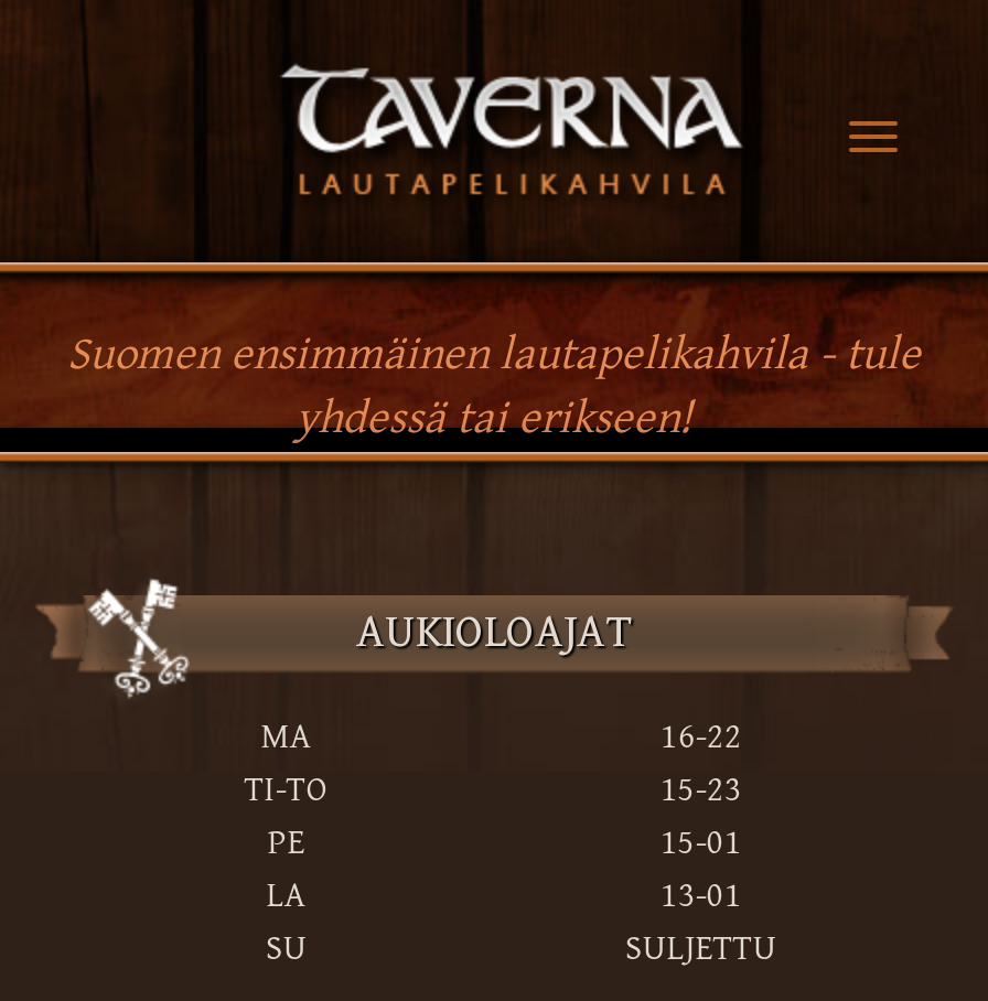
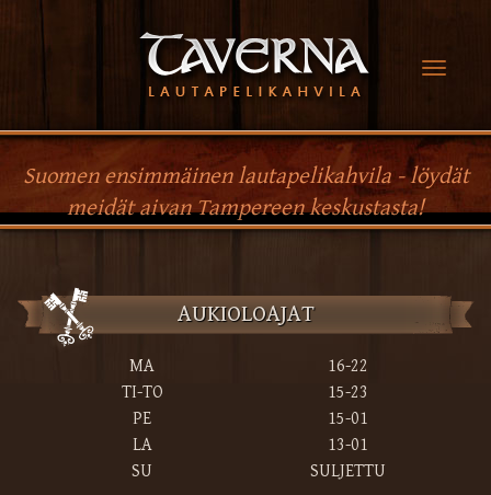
- Suomen ensimmäinen lautapelikahvila - tule
- yhdessä tai erikseen!
+ Suomen ensimmäinen lautapelikahvila - löydät
+ meidät aivan Tampereen keskustasta!
